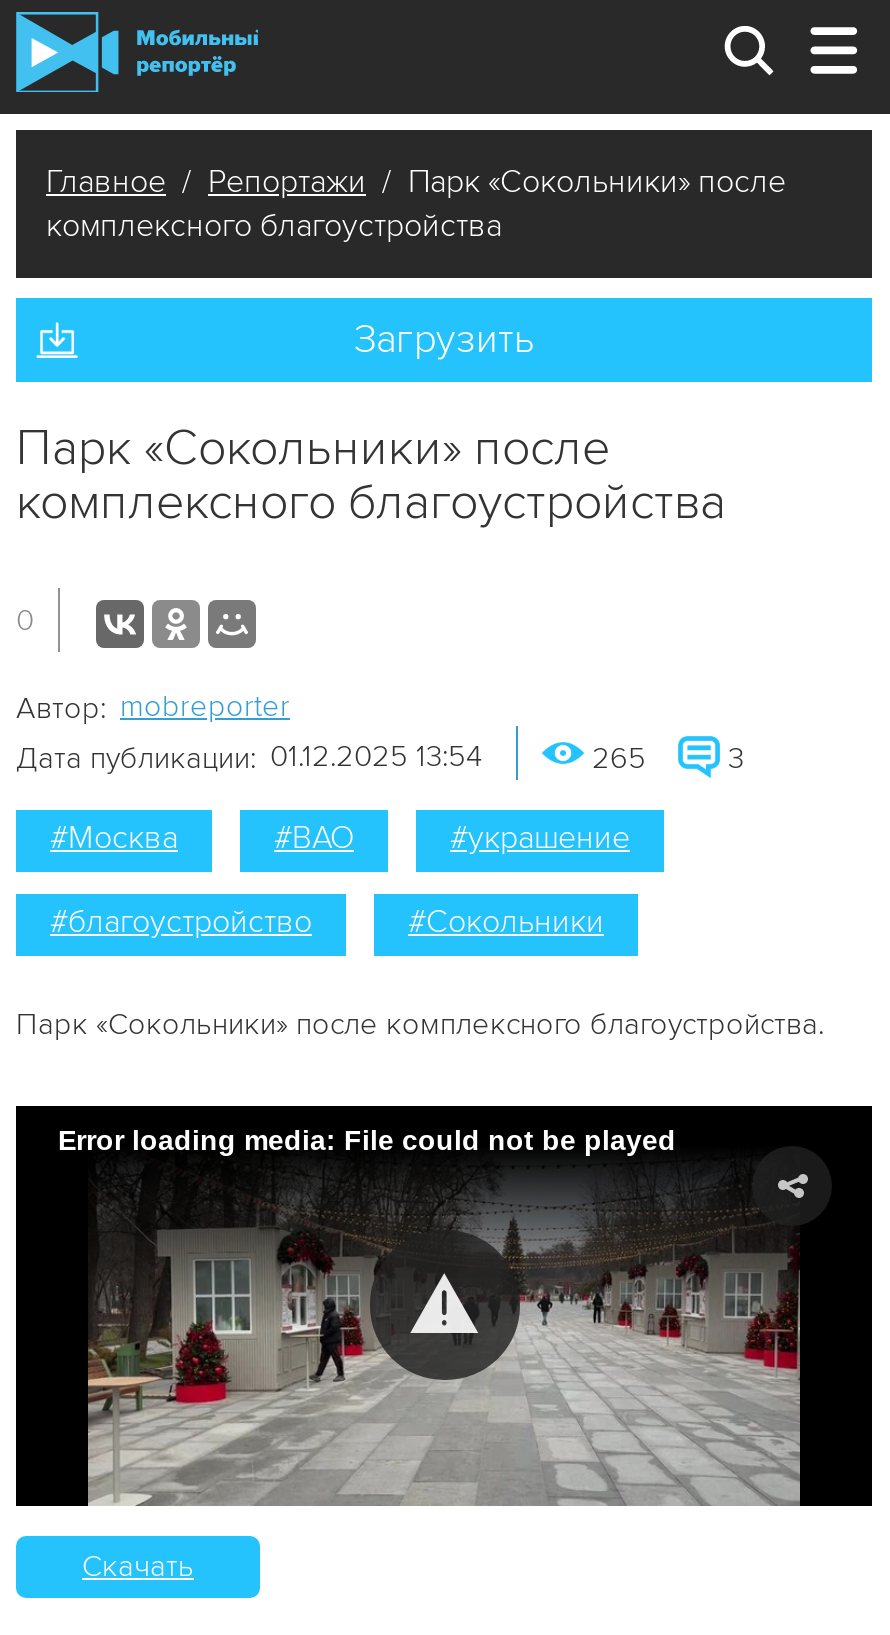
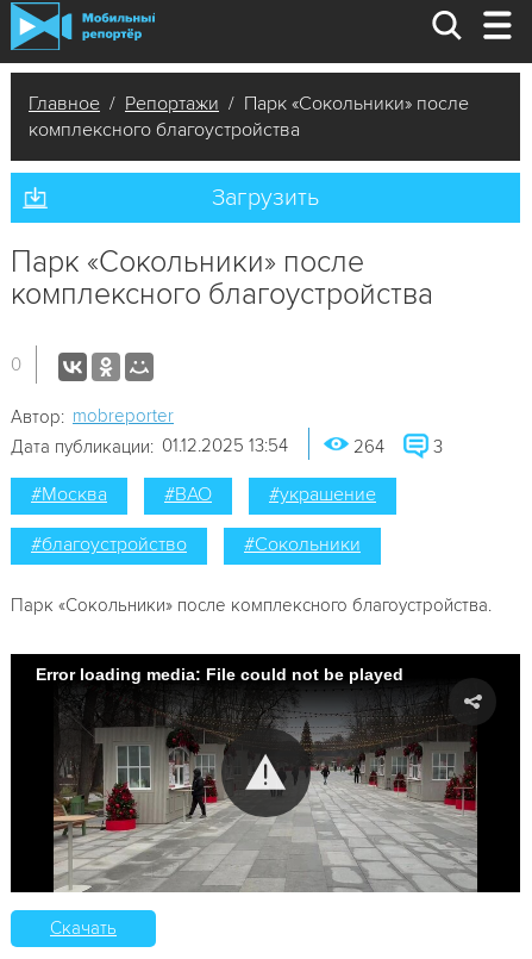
- 265
+ 264
